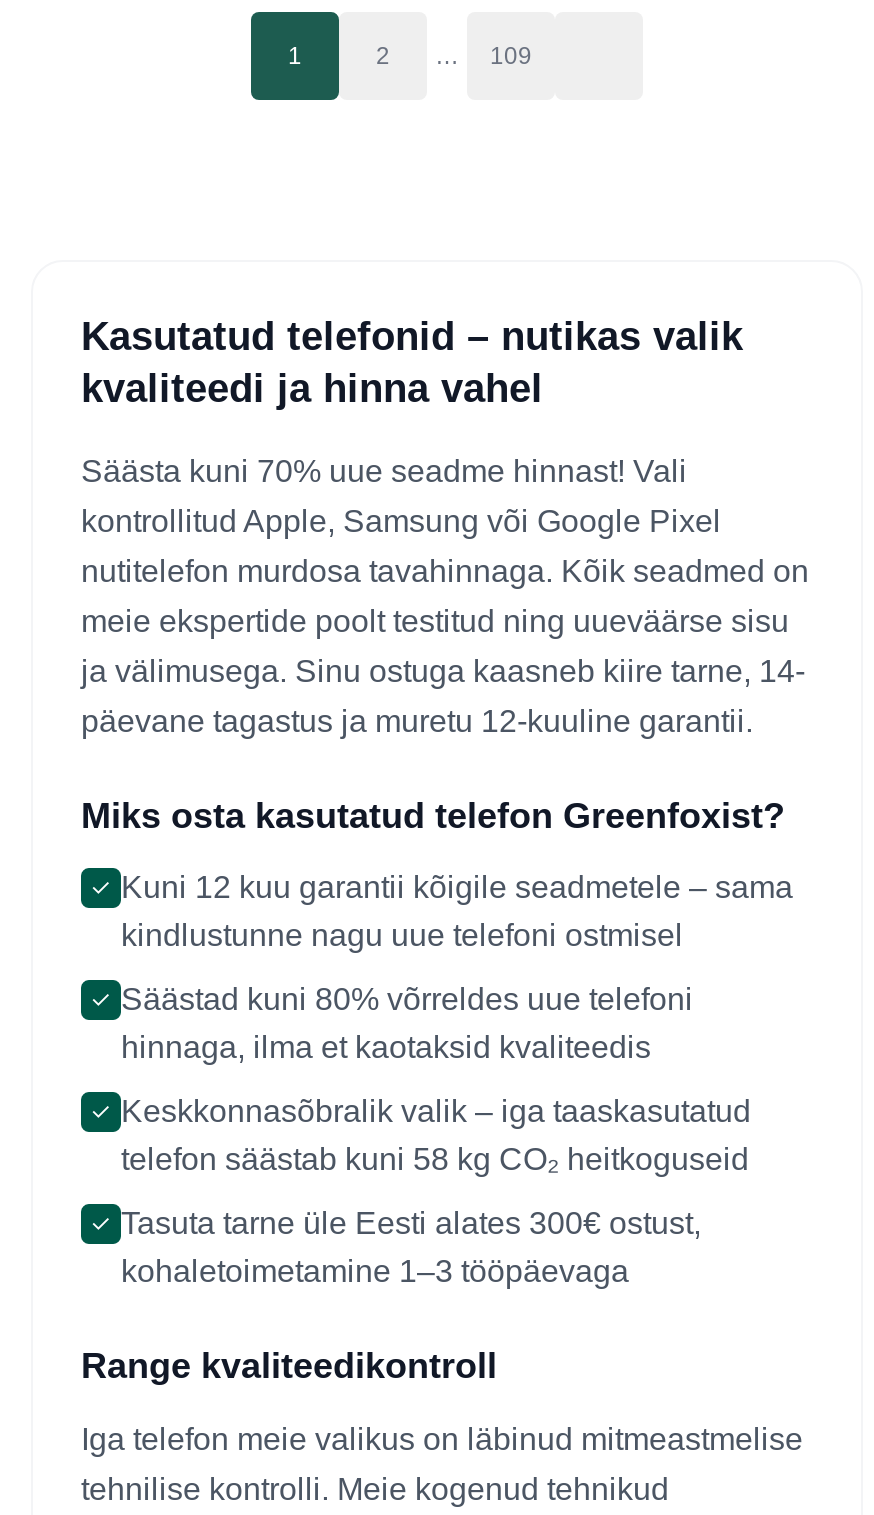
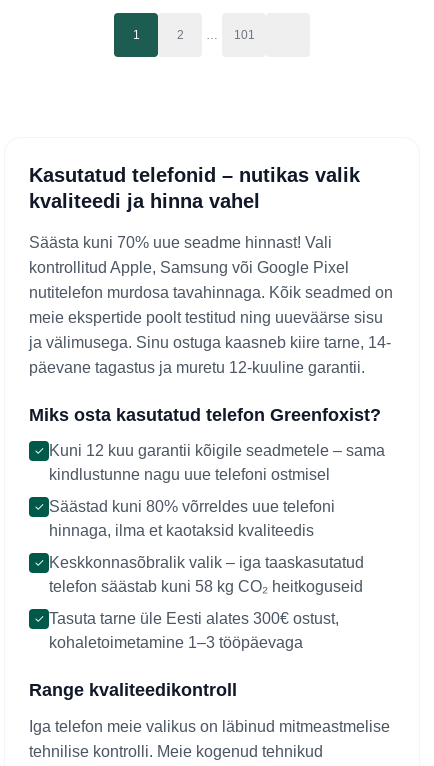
- 109
+ 101
